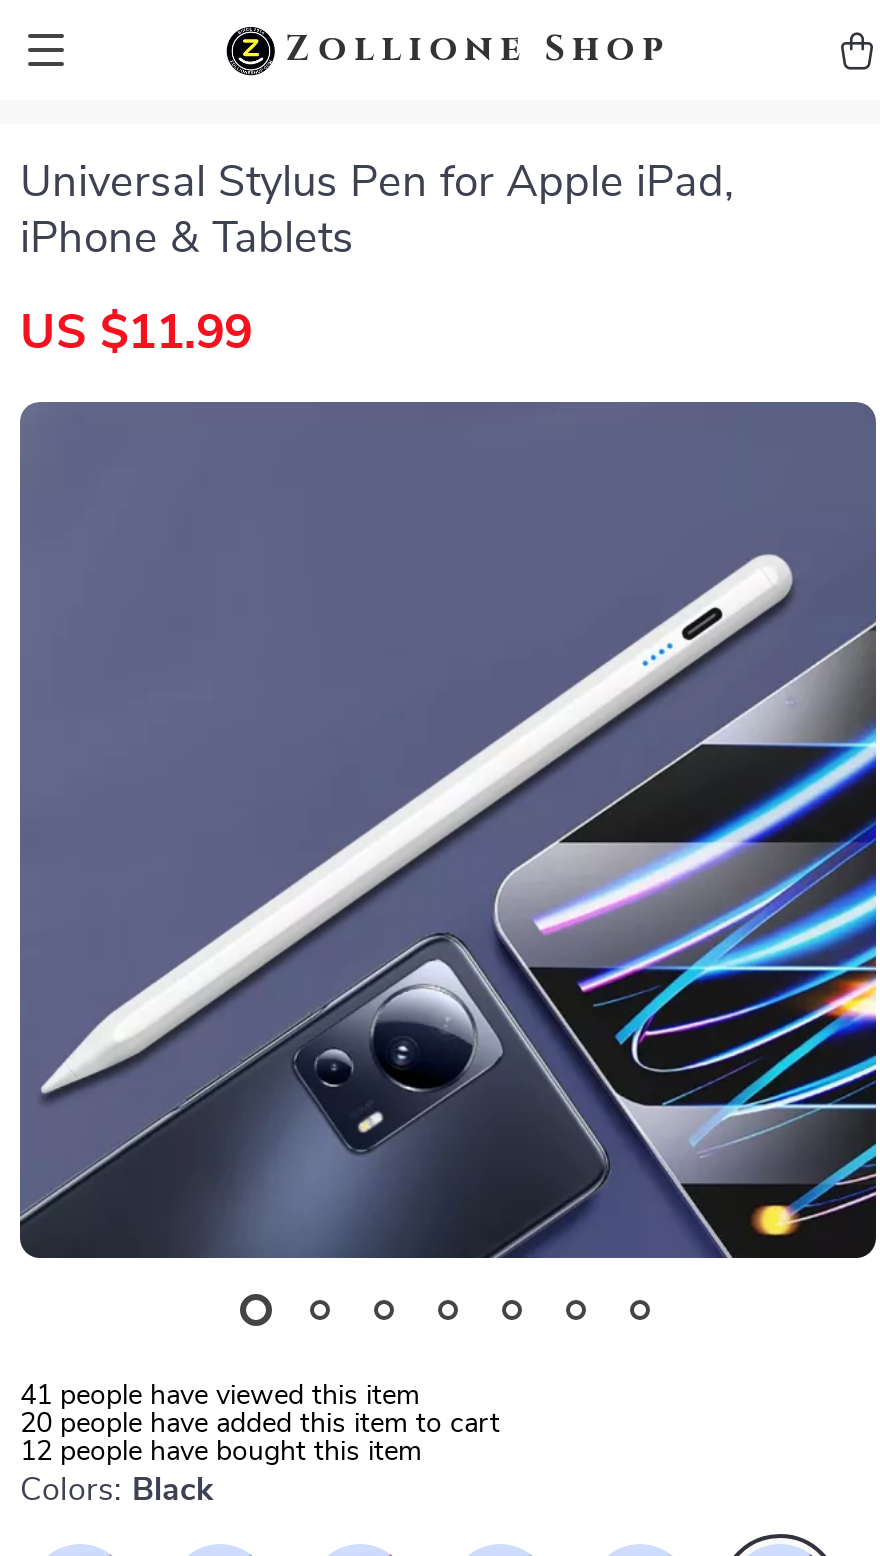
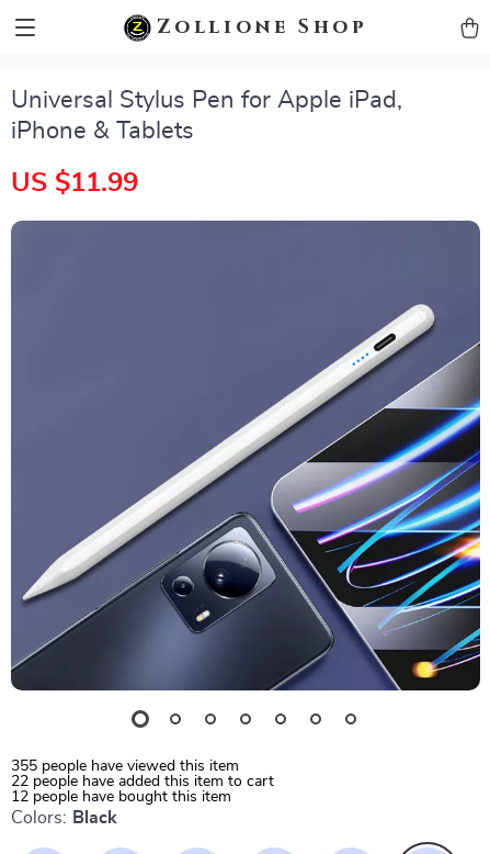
- 41 people have viewed this item
+ 355 people have viewed this item

- 20 people have added this item to cart
+ 22 people have added this item to cart
